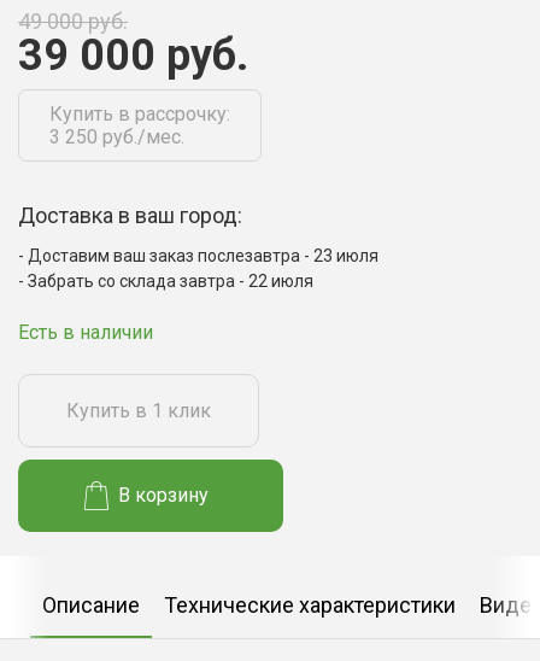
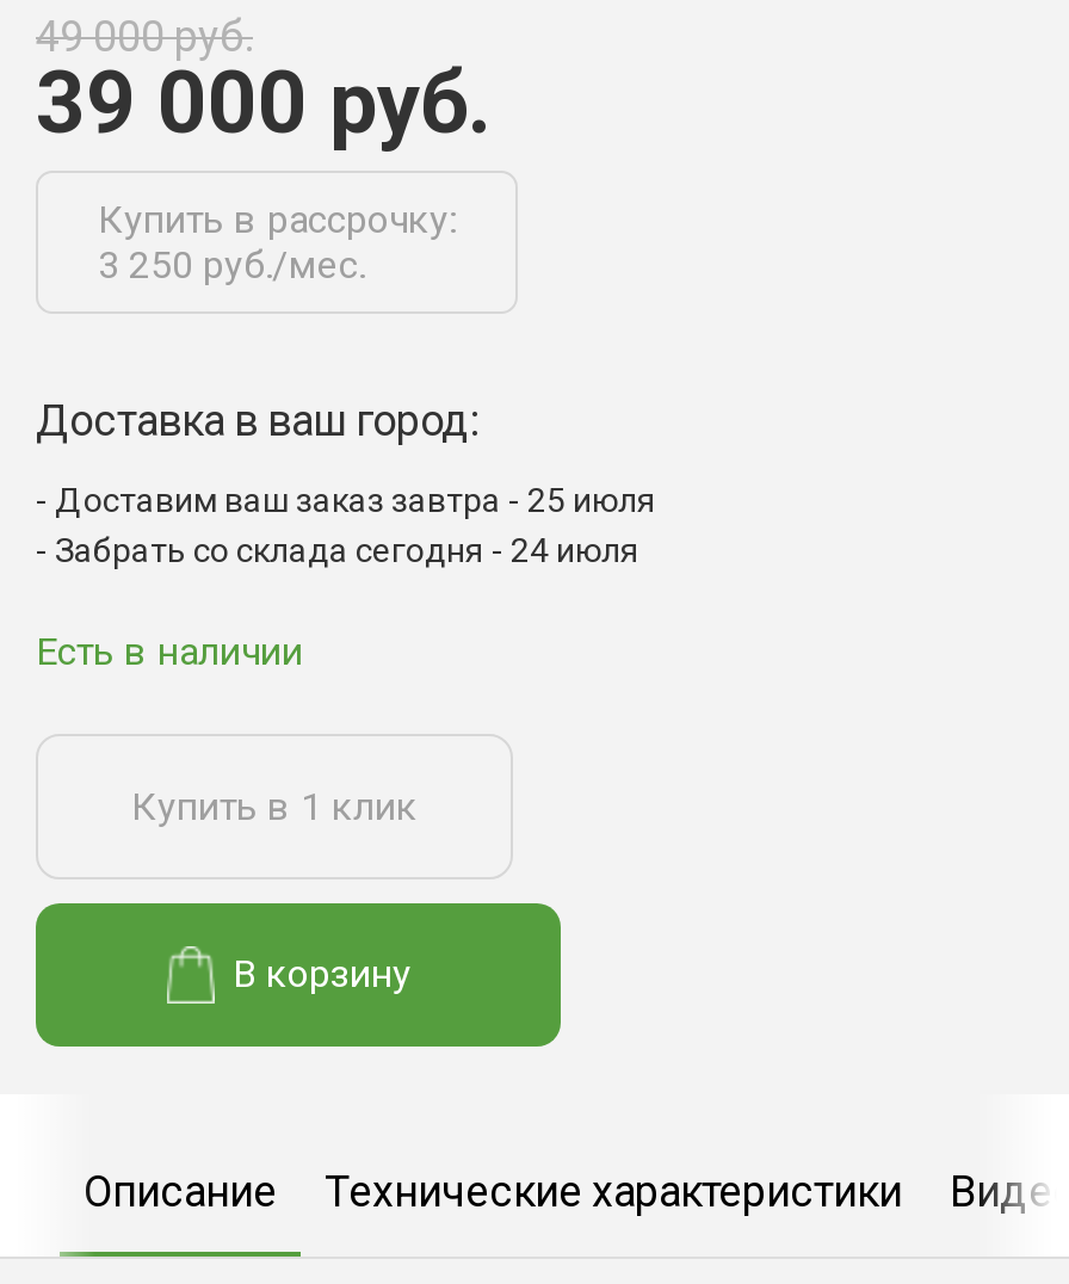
- Доставим ваш заказ послезавтра - 23 июля
+ Доставим ваш заказ завтра - 25 июля

- Забрать со склада завтра - 22 июля
+ Забрать со склада сегодня - 24 июля
